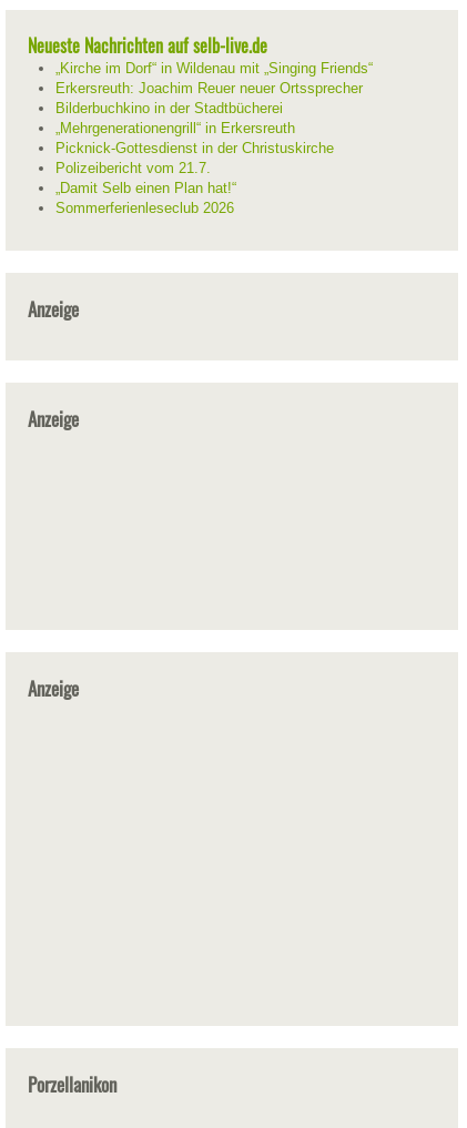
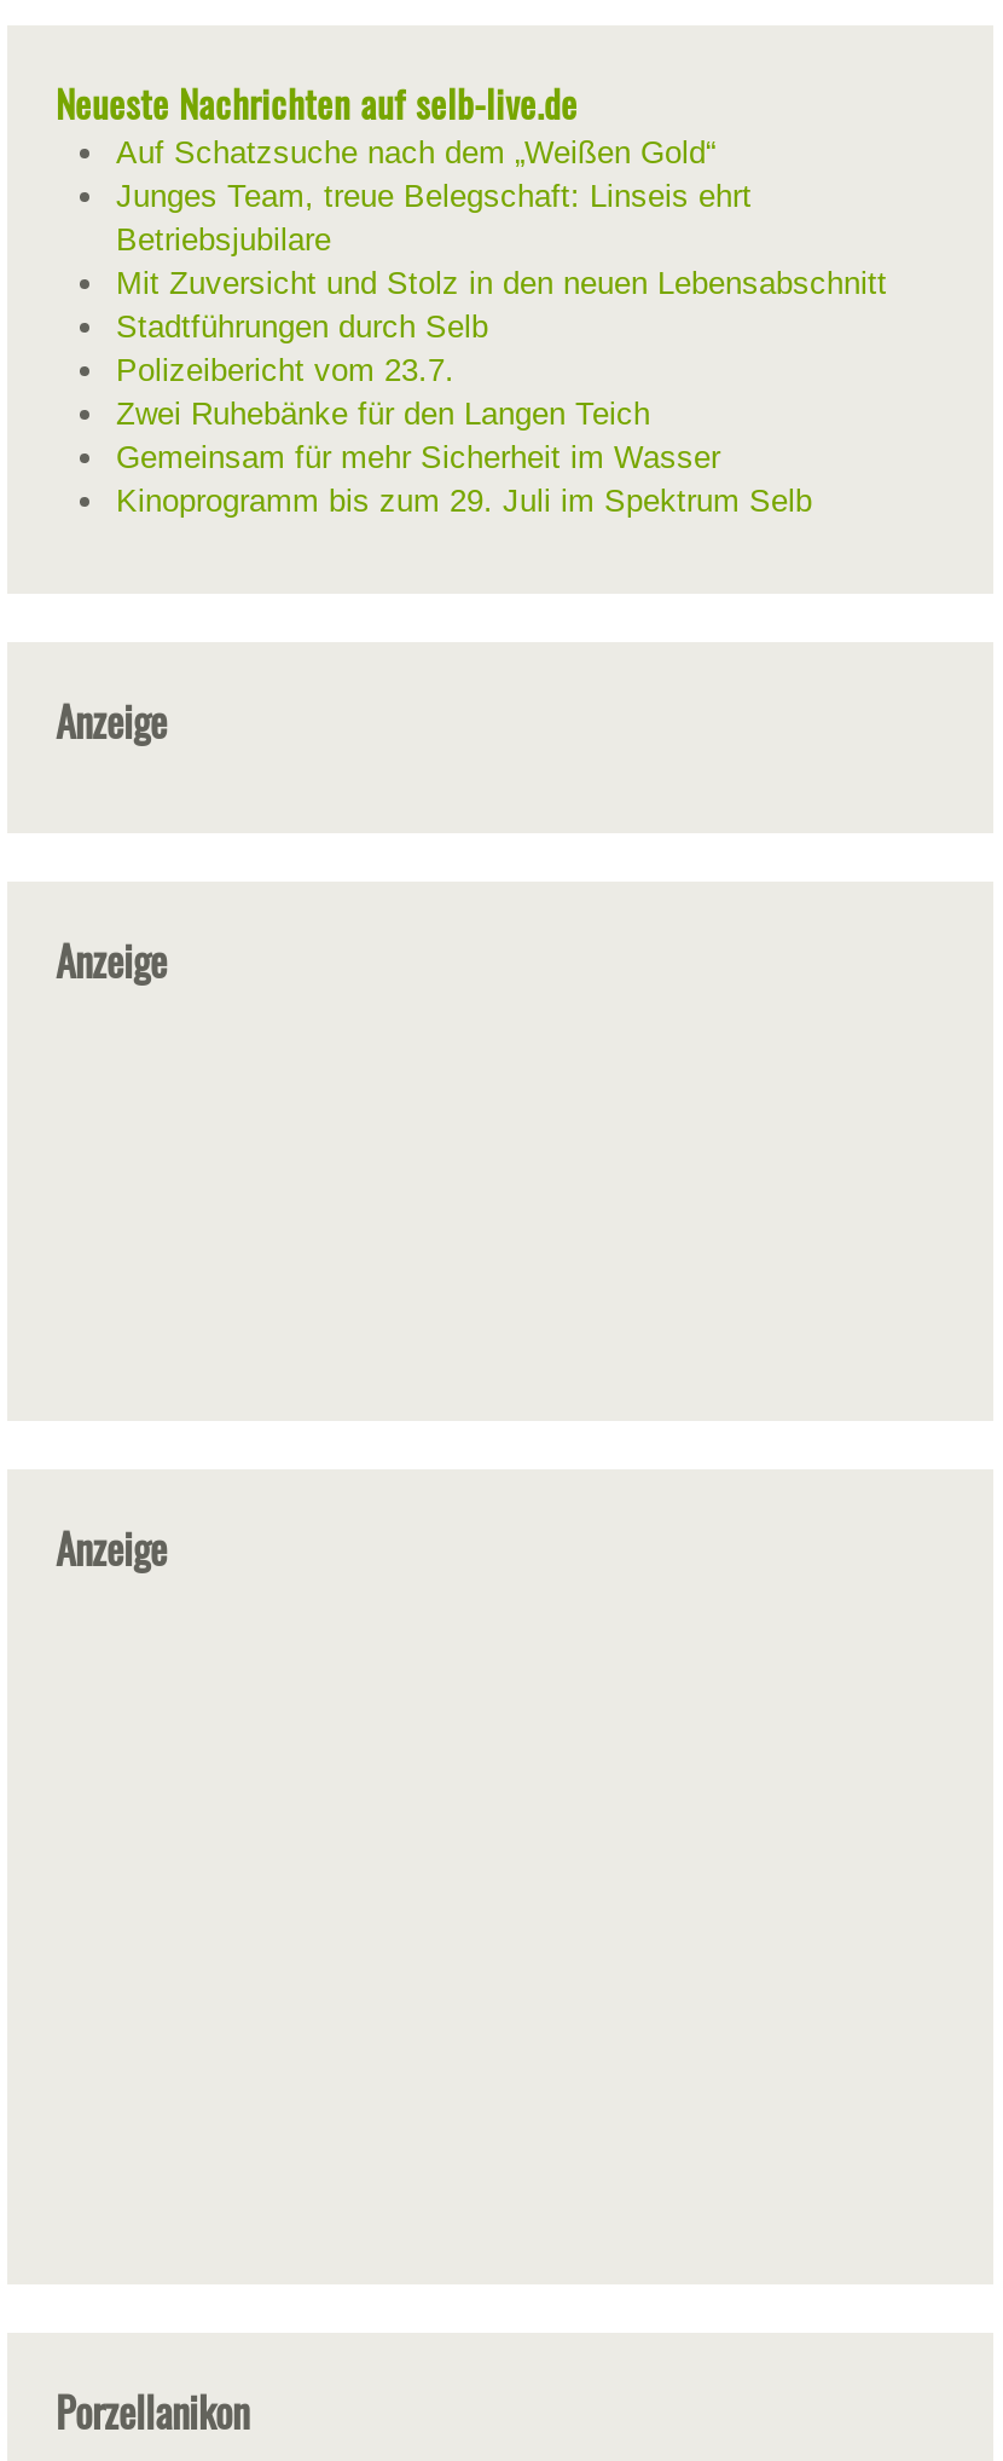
- „Kirche im Dorf“ in Wildenau mit „Singing Friends“
- Erkersreuth: Joachim Reuer neuer Ortssprecher
- Bilderbuchkino in der Stadtbücherei
- „Mehrgenerationengrill“ in Erkersreuth
- Picknick-Gottesdienst in der Christuskirche
- Polizeibericht vom 21.7.
- „Damit Selb einen Plan hat!“
- Sommerferienleseclub 2026
+ Auf Schatzsuche nach dem „Weißen Gold“
+ Junges Team, treue Belegschaft: Linseis ehrt
+ Betriebsjubilare
+ Mit Zuversicht und Stolz in den neuen Lebensabschnitt
+ Stadtführungen durch Selb
+ Polizeibericht vom 23.7.
+ Zwei Ruhebänke für den Langen Teich
+ Gemeinsam für mehr Sicherheit im Wasser
+ Kinoprogramm bis zum 29. Juli im Spektrum Selb
